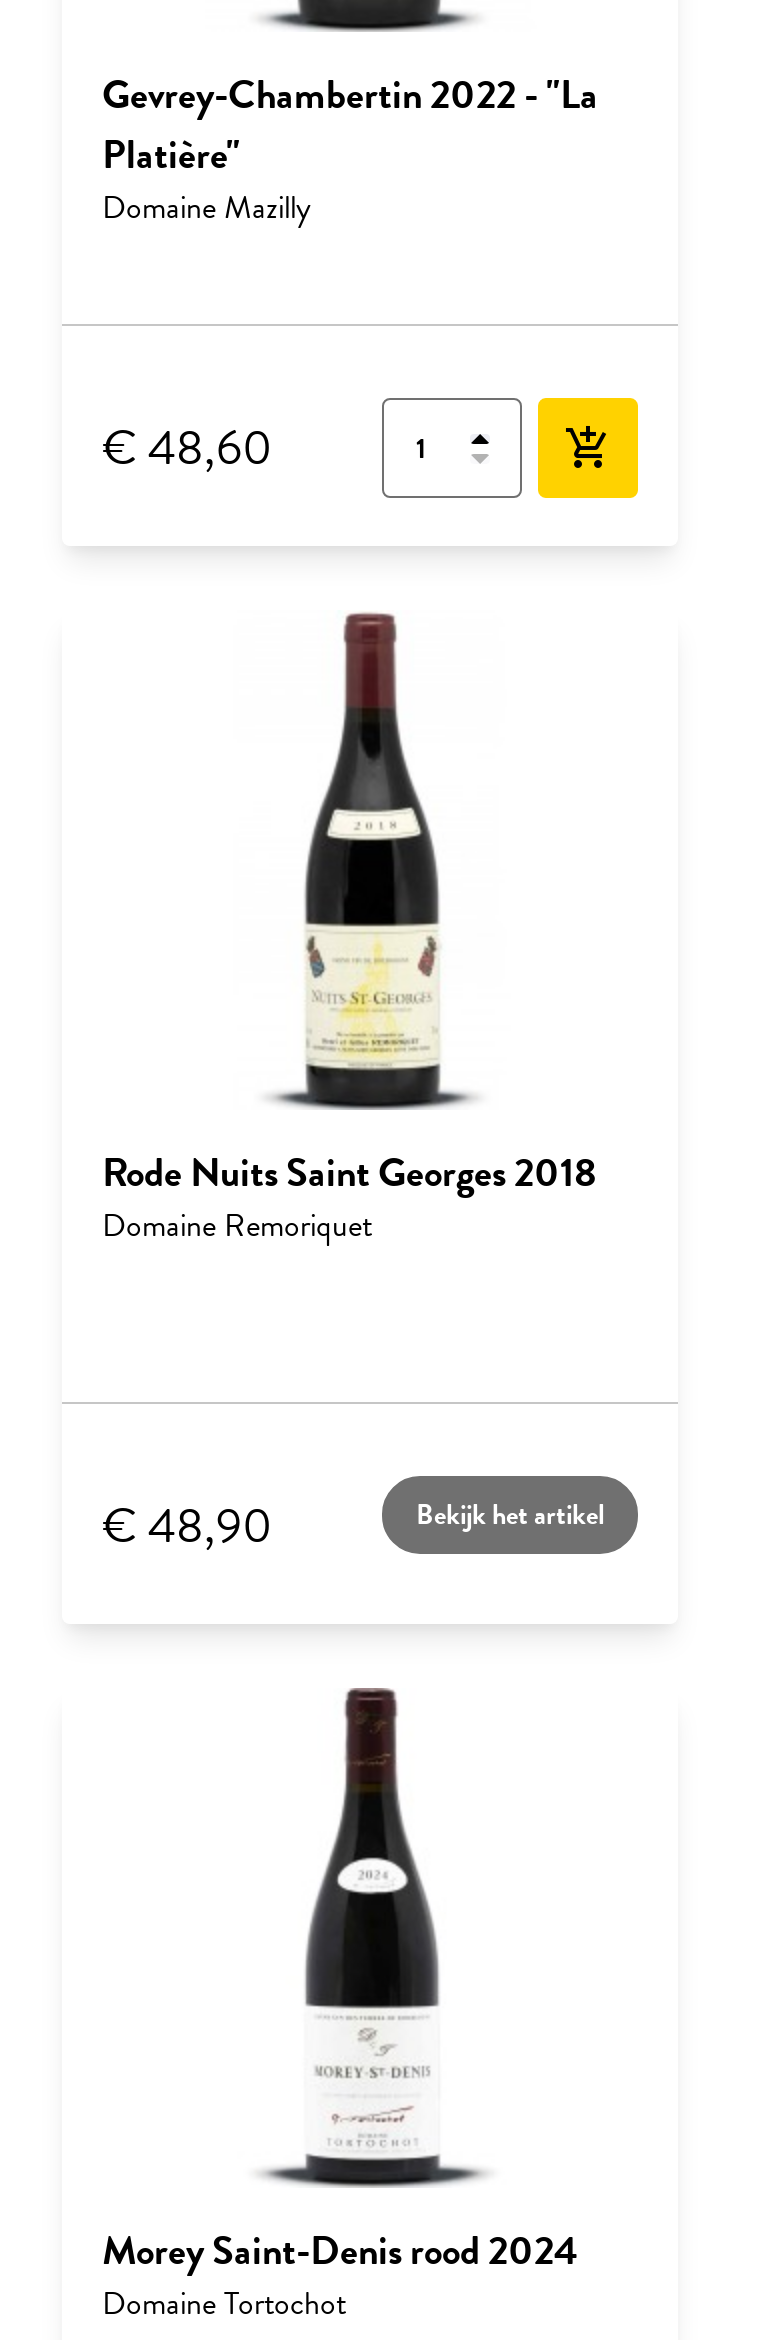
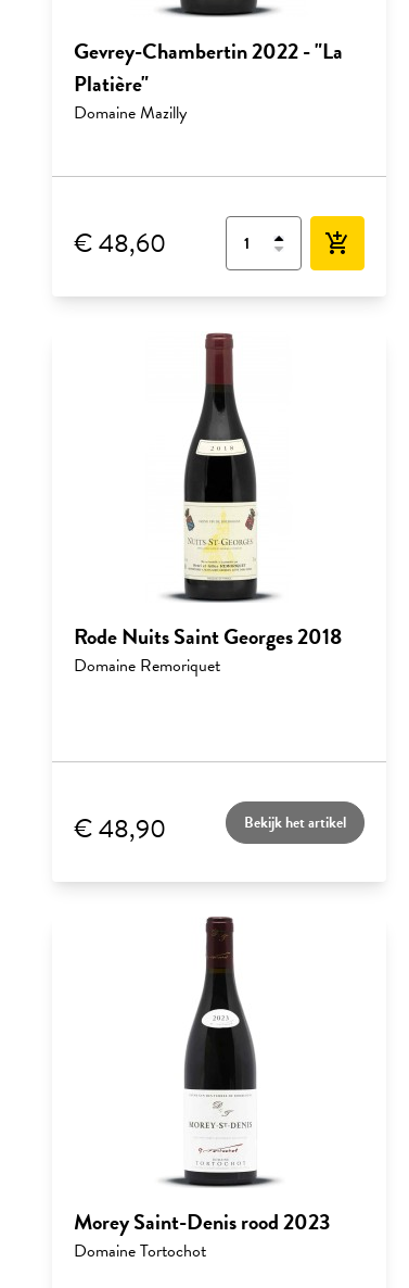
- Morey Saint-Denis rood 2024
+ Morey Saint-Denis rood 2023
